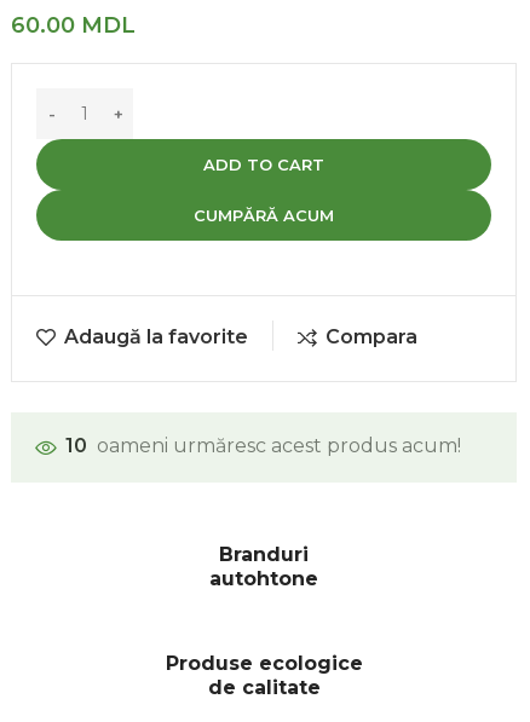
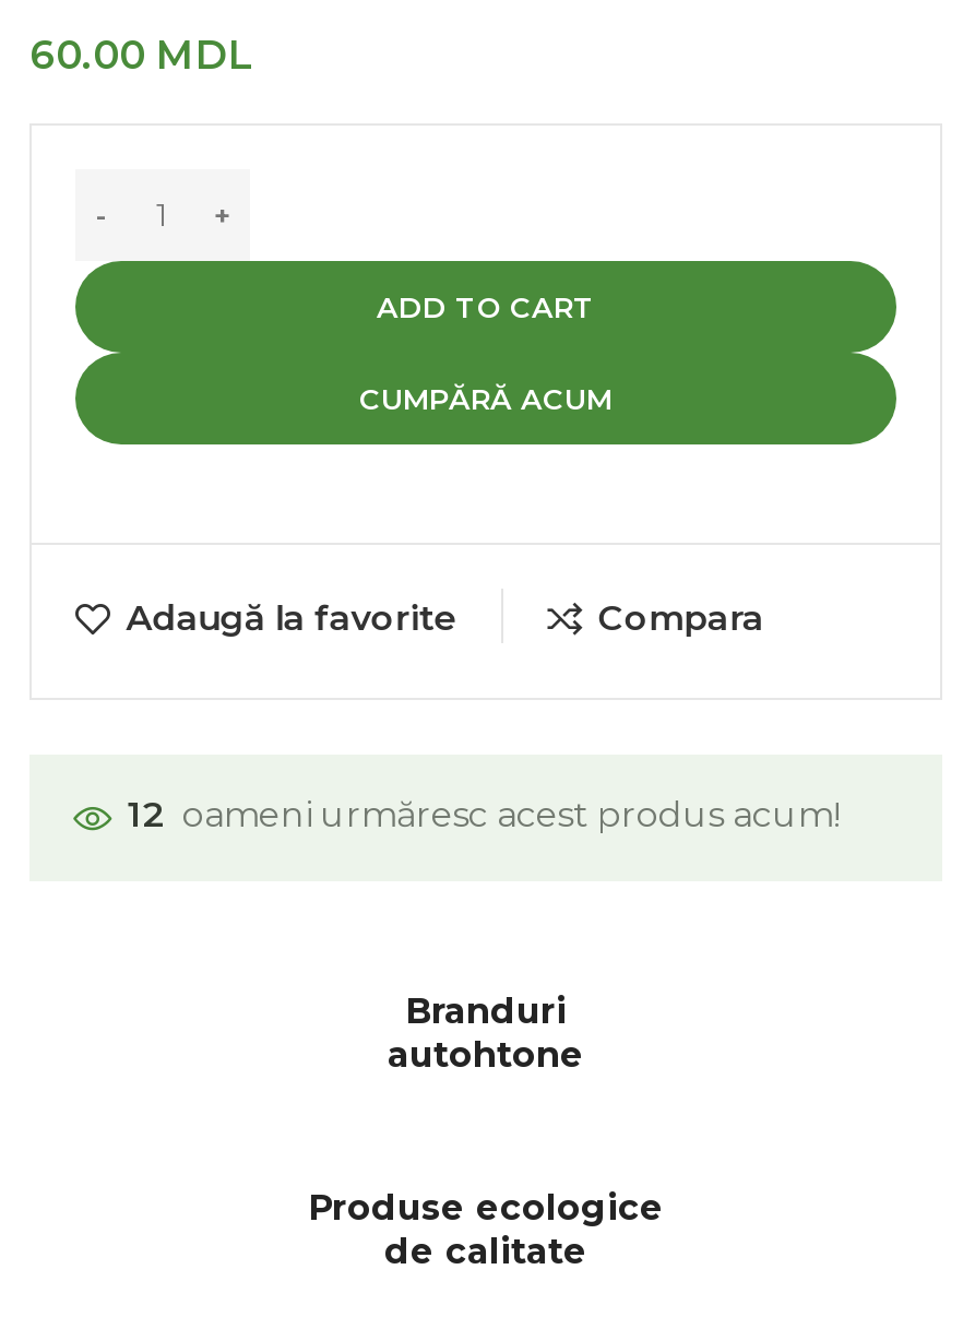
- 10 oameni urmăresc acest produs acum!
+ 12 oameni urmăresc acest produs acum!
